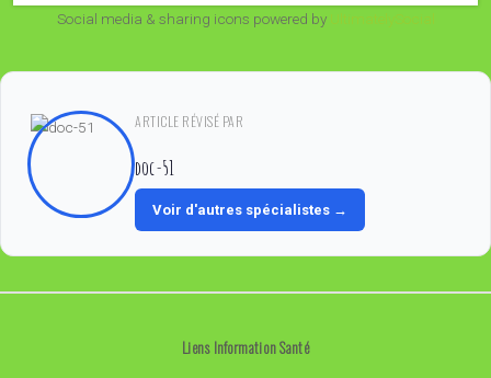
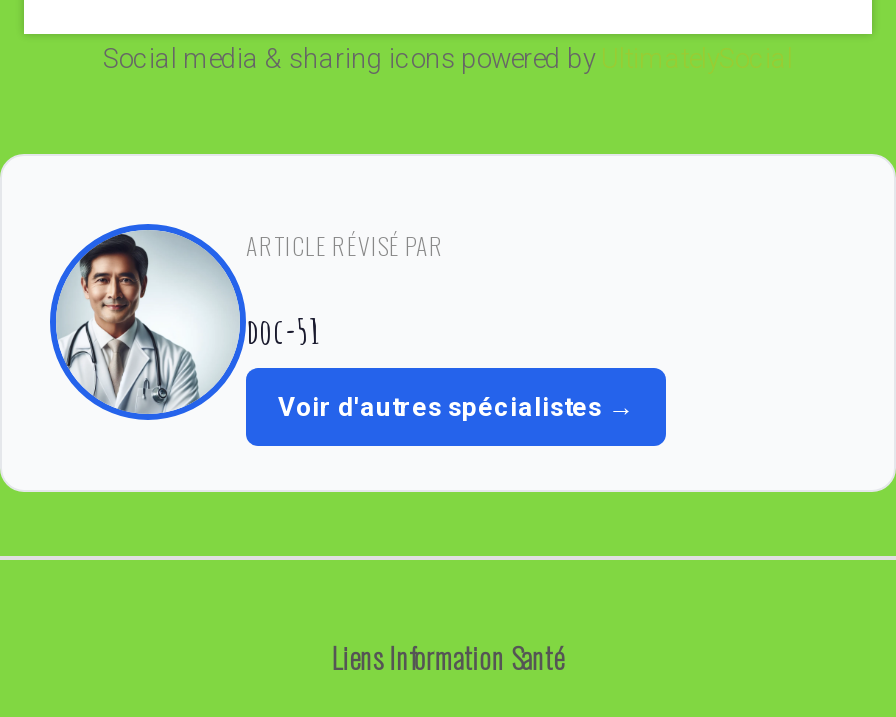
- [image]
+ [image]
